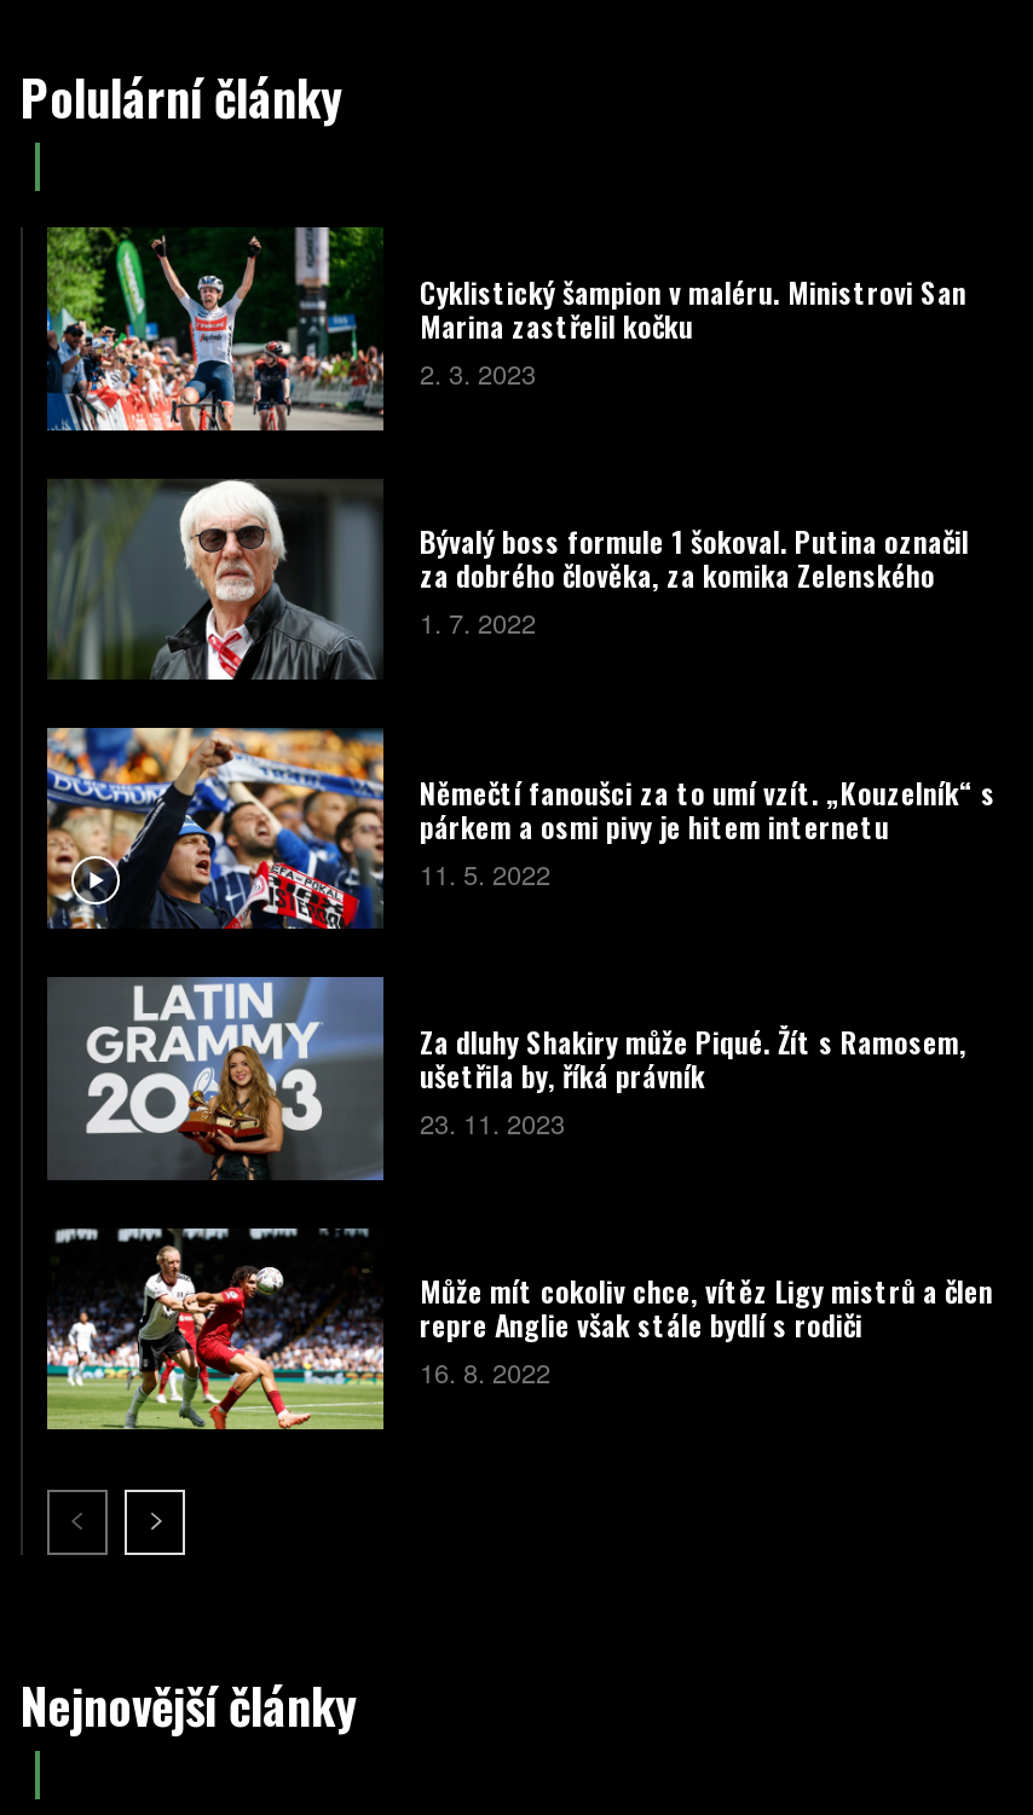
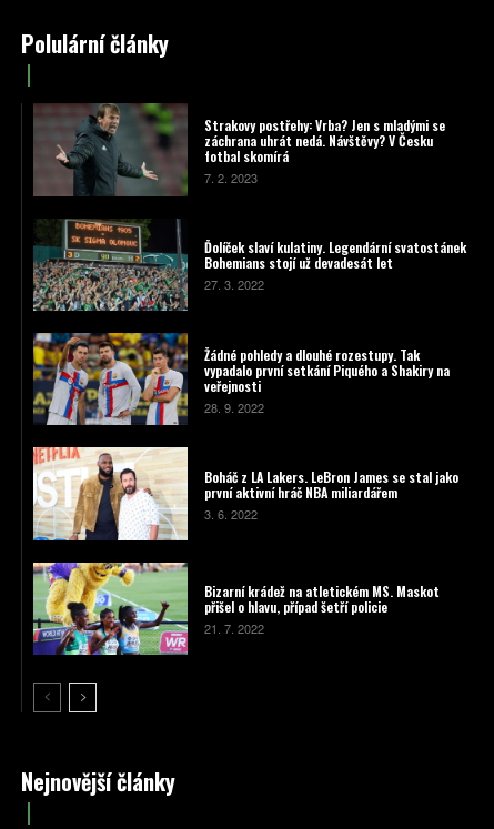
- [image]
- Cyklistický šampion v maléru. Ministrovi San
- Marina zastřelil kočku
- 2. 3. 2023
+ [image]
+ Strakovy postřehy: Vrba? Jen s mladými se
+ záchrana uhrát nedá. Návštěvy? V Česku
+ fotbal skomírá
+ 7. 2. 2023

- [image]
- Bývalý boss formule 1 šokoval. Putina označil
- za dobrého člověka, za komika Zelenského
- 1. 7. 2022
+ [image]
+ Ďolíček slaví kulatiny. Legendární svatostánek
+ Bohemians stojí už devadesát let
+ 27. 3. 2022

- [image]
- Němečtí fanoušci za to umí vzít. „Kouzelník“ s
- párkem a osmi pivy je hitem internetu
- 11. 5. 2022
+ [image]
+ Žádné pohledy a dlouhé rozestupy. Tak
+ vypadalo první setkání Piquého a Shakiry na
+ veřejnosti
+ 28. 9. 2022

- [image]
- Za dluhy Shakiry může Piqué. Žít s Ramosem,
- ušetřila by, říká právník
- 23. 11. 2023
+ [image]
+ Boháč z LA Lakers. LeBron James se stal jako
+ první aktivní hráč NBA miliardářem
+ 3. 6. 2022

- [image]
- Může mít cokoliv chce, vítěz Ligy mistrů a člen
- repre Anglie však stále bydlí s rodiči
- 16. 8. 2022
+ [image]
+ Bizarní krádež na atletickém MS. Maskot
+ přišel o hlavu, případ šetří policie
+ 21. 7. 2022
